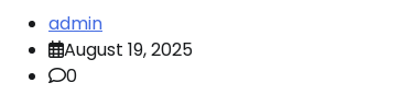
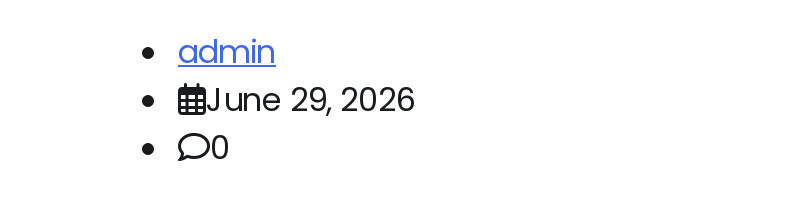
- August 19, 2025
+ June 29, 2026
